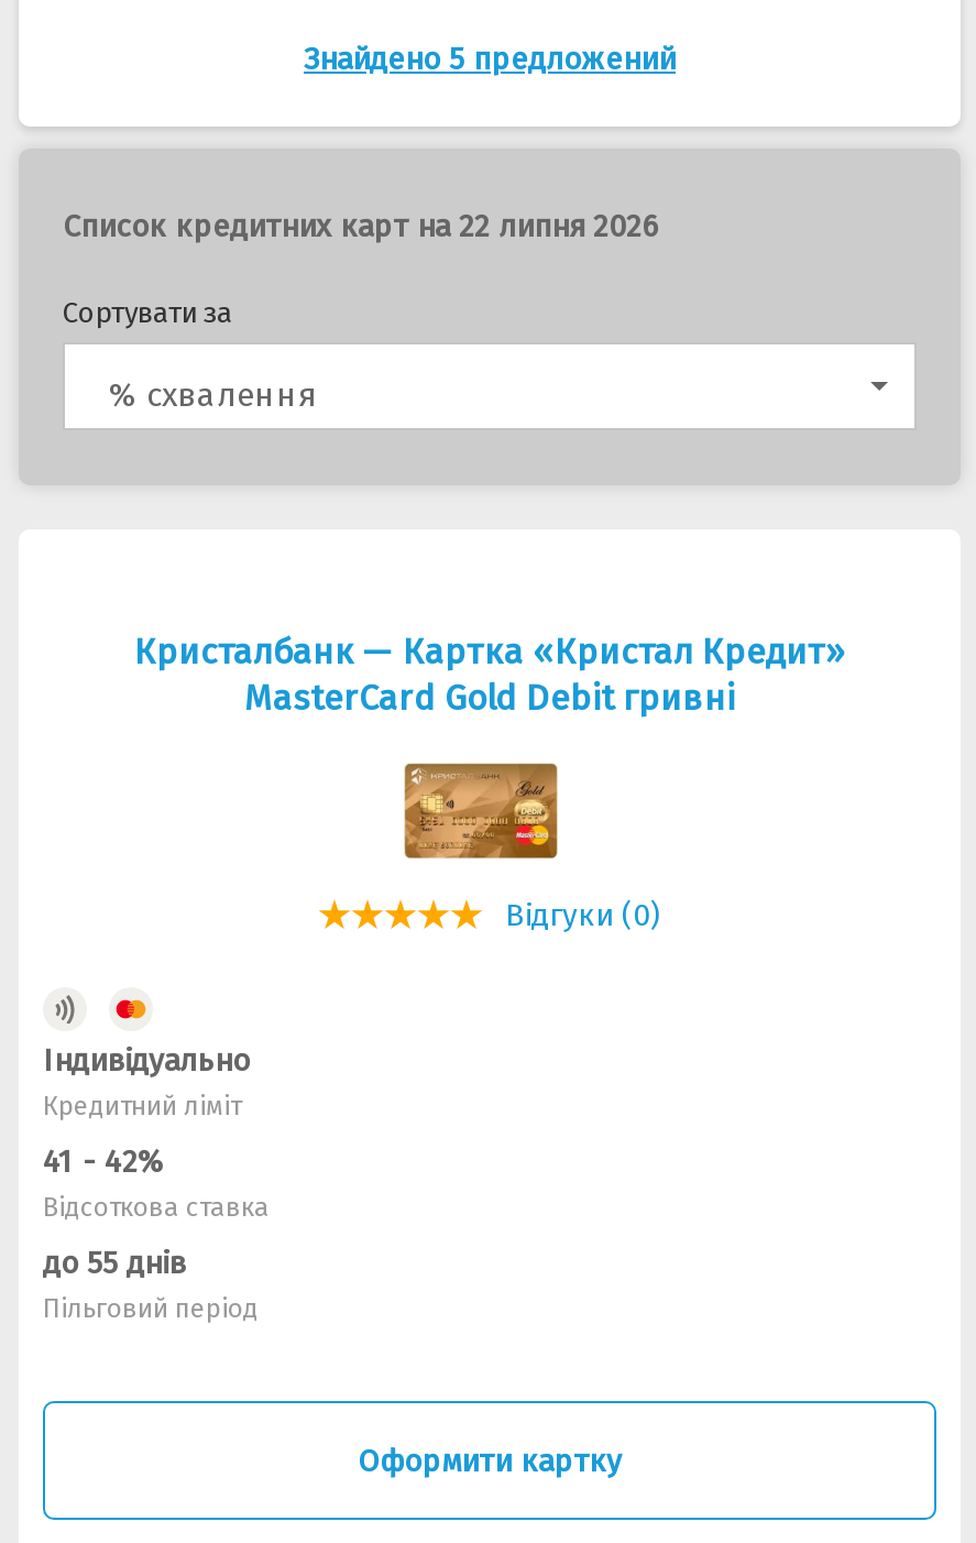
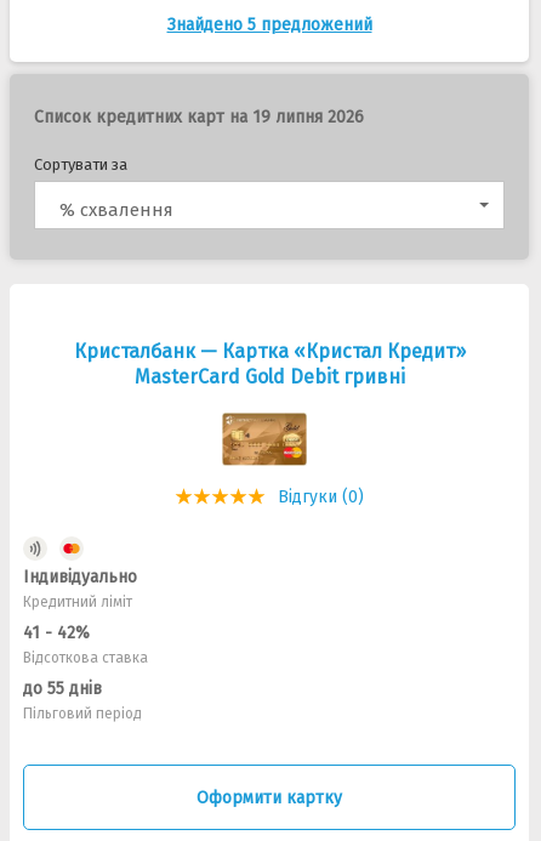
- Список кредитних карт на 22 липня 2026
+ Список кредитних карт на 19 липня 2026
